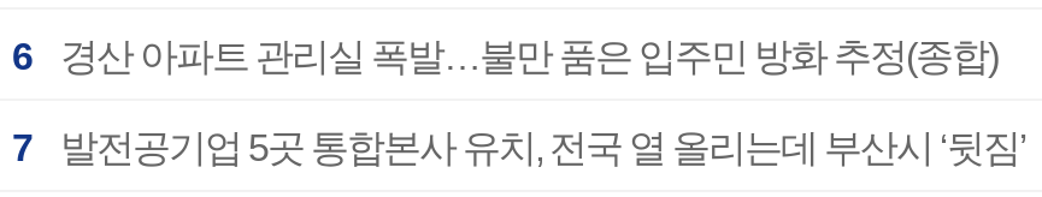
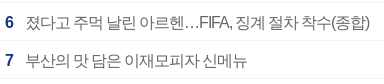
- 경산 아파트 관리실 폭발…불만 품은 입주민 방화 추정(종합)
+ 졌다고 주먹 날린 아르헨…FIFA, 징계 절차 착수(종합)

- 발전공기업 5곳 통합본사 유치, 전국 열 올리는데 부산시 ‘뒷짐’
+ 부산의 맛 담은 이재모피자 신메뉴
